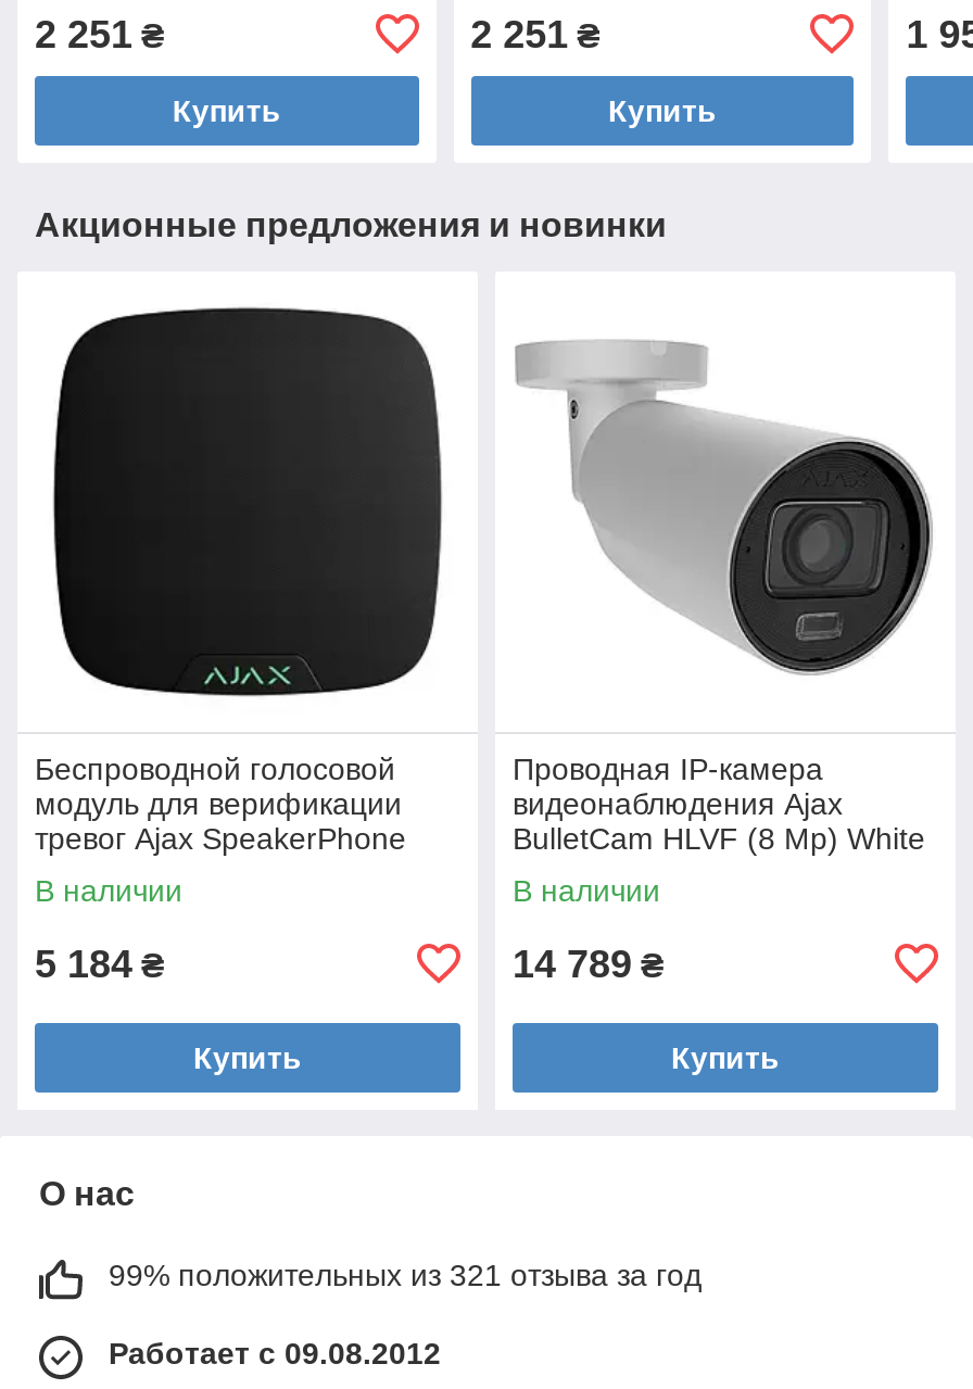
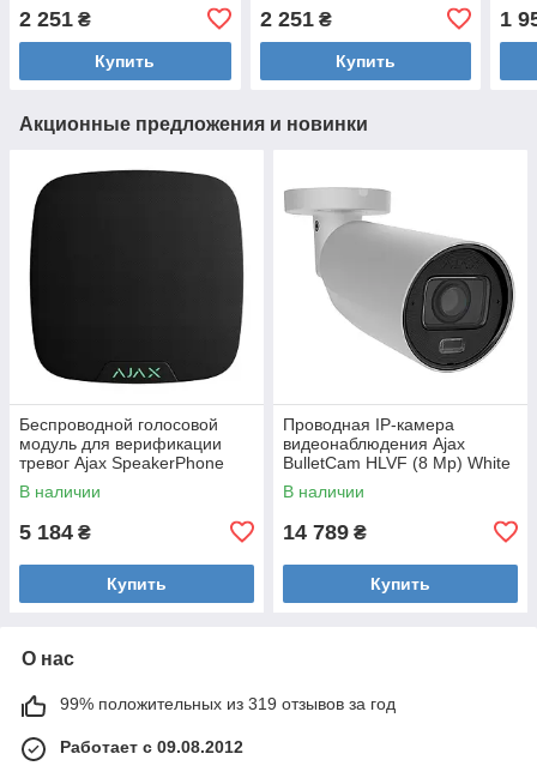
- 99% положительных из 321 отзыва за год
+ 99% положительных из 319 отзывов за год
